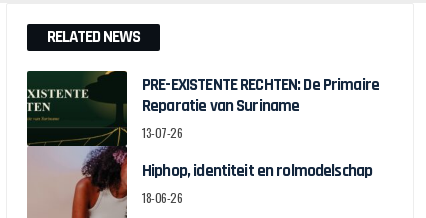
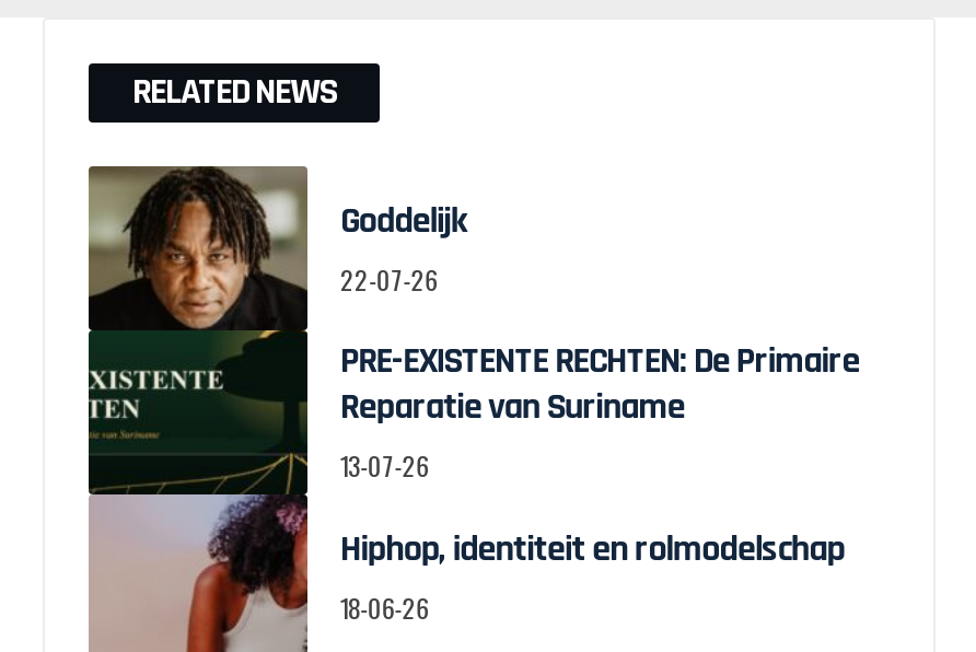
+ [image]
+ Goddelijk
+ 22-07-26
